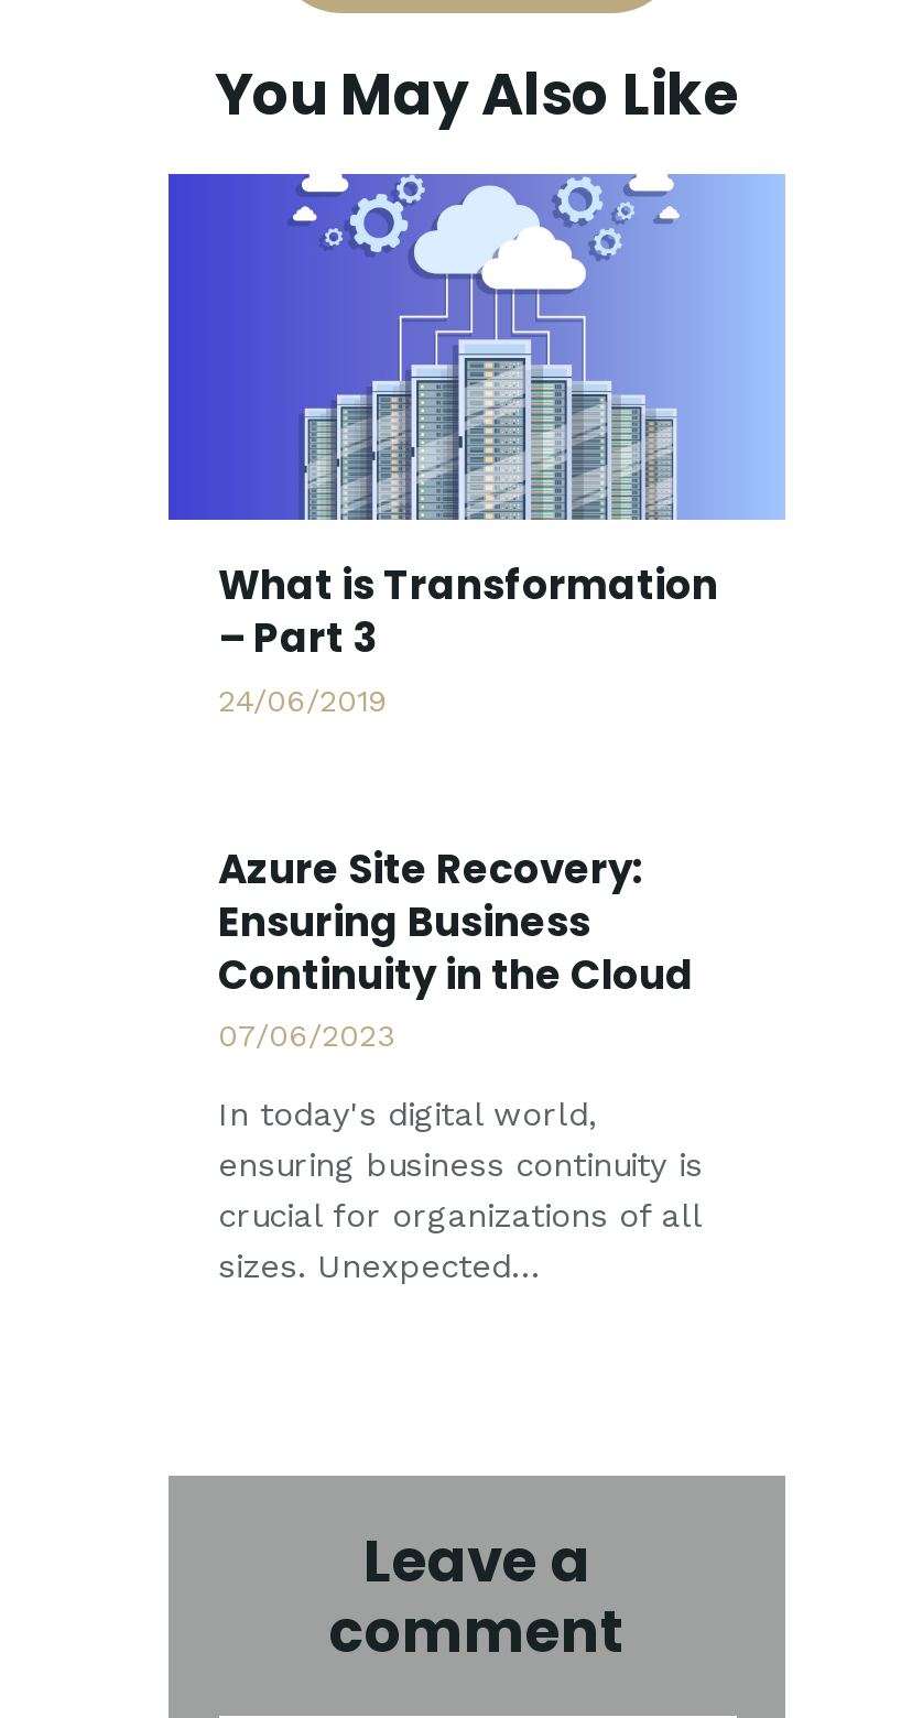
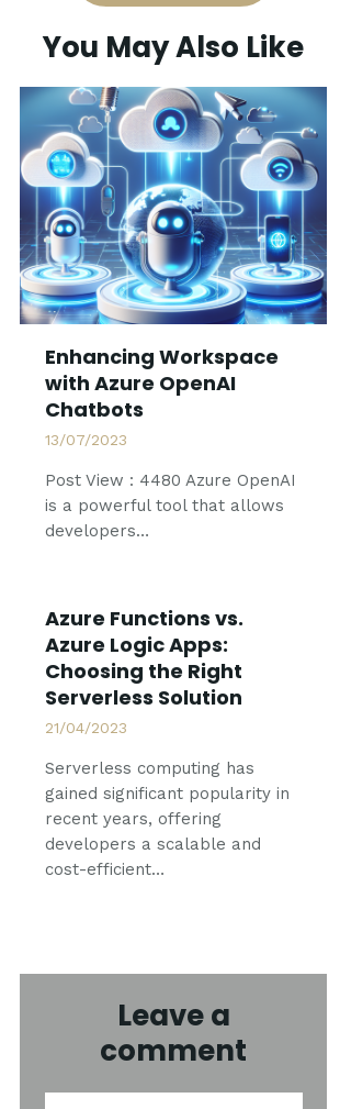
- [image]
- What is Transformation
- – Part 3
- 24/06/2019
- Azure Site Recovery:
- Ensuring Business
- Continuity in the Cloud
- 07/06/2023
- In today's digital world,
- ensuring business continuity is
- crucial for organizations of all
- sizes. Unexpected…
+ [image]
+ Enhancing Workspace
+ with Azure OpenAI
+ Chatbots
+ 13/07/2023
+ Post View : 4480 Azure OpenAI
+ is a powerful tool that allows
+ developers…
+ Azure Functions vs.
+ Azure Logic Apps:
+ Choosing the Right
+ Serverless Solution
+ 21/04/2023
+ Serverless computing has
+ gained significant popularity in
+ recent years, offering
+ developers a scalable and
+ cost-efficient…
